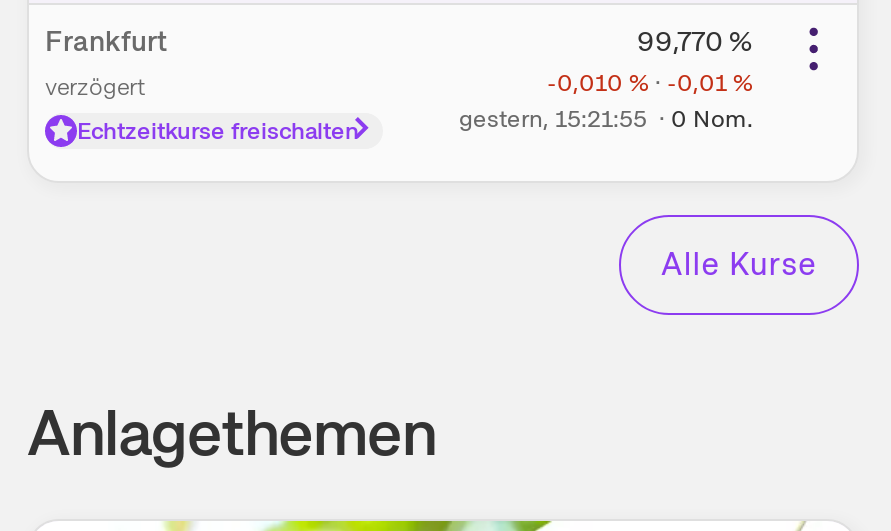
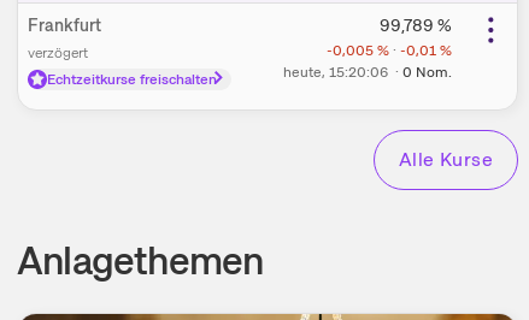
- 99,770 %
+ 99,789 %

- -0,010 % · -0,01 %
+ -0,005 % · -0,01 %

- gestern, 15:21:55 · 0 Nom.
+ heute, 15:20:06 · 0 Nom.
